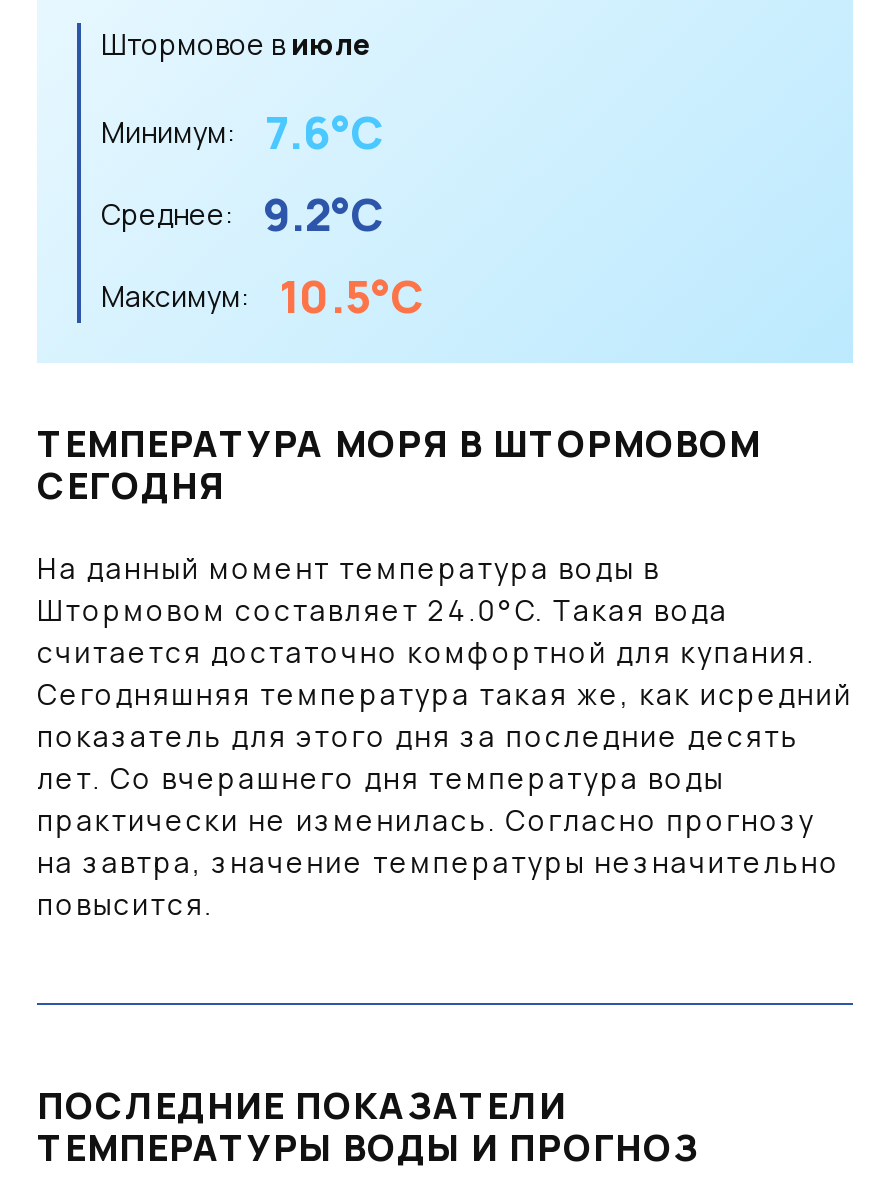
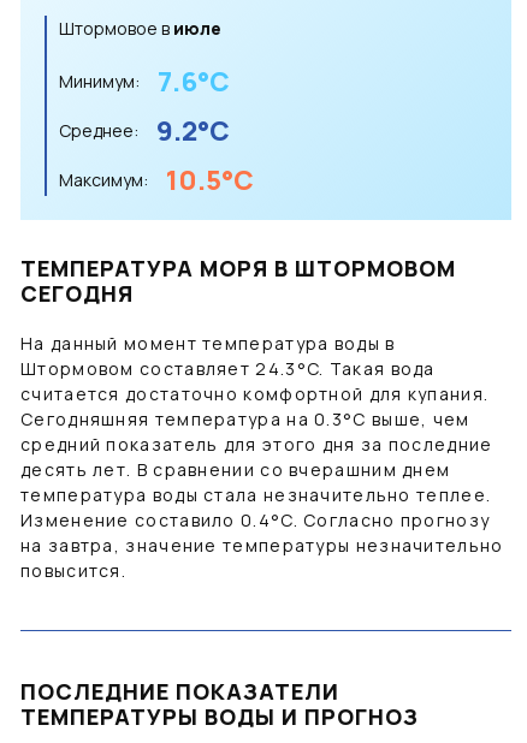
- Штормовом составляет 24.0°C. Такая вода
+ Штормовом составляет 24.3°C. Такая вода

- Сегодняшняя температура такая же, как исредний
- показатель для этого дня за последние десять
- лет. Со вчерашнего дня температура воды
- практически не изменилась. Согласно прогнозу
+ Сегодняшняя температура на 0.3°C выше, чем
+ средний показатель для этого дня за последние
+ десять лет. В сравнении со вчерашним днем
+ температура воды стала незначительно теплее.
+ Изменение составило 0.4°C. Согласно прогнозу
